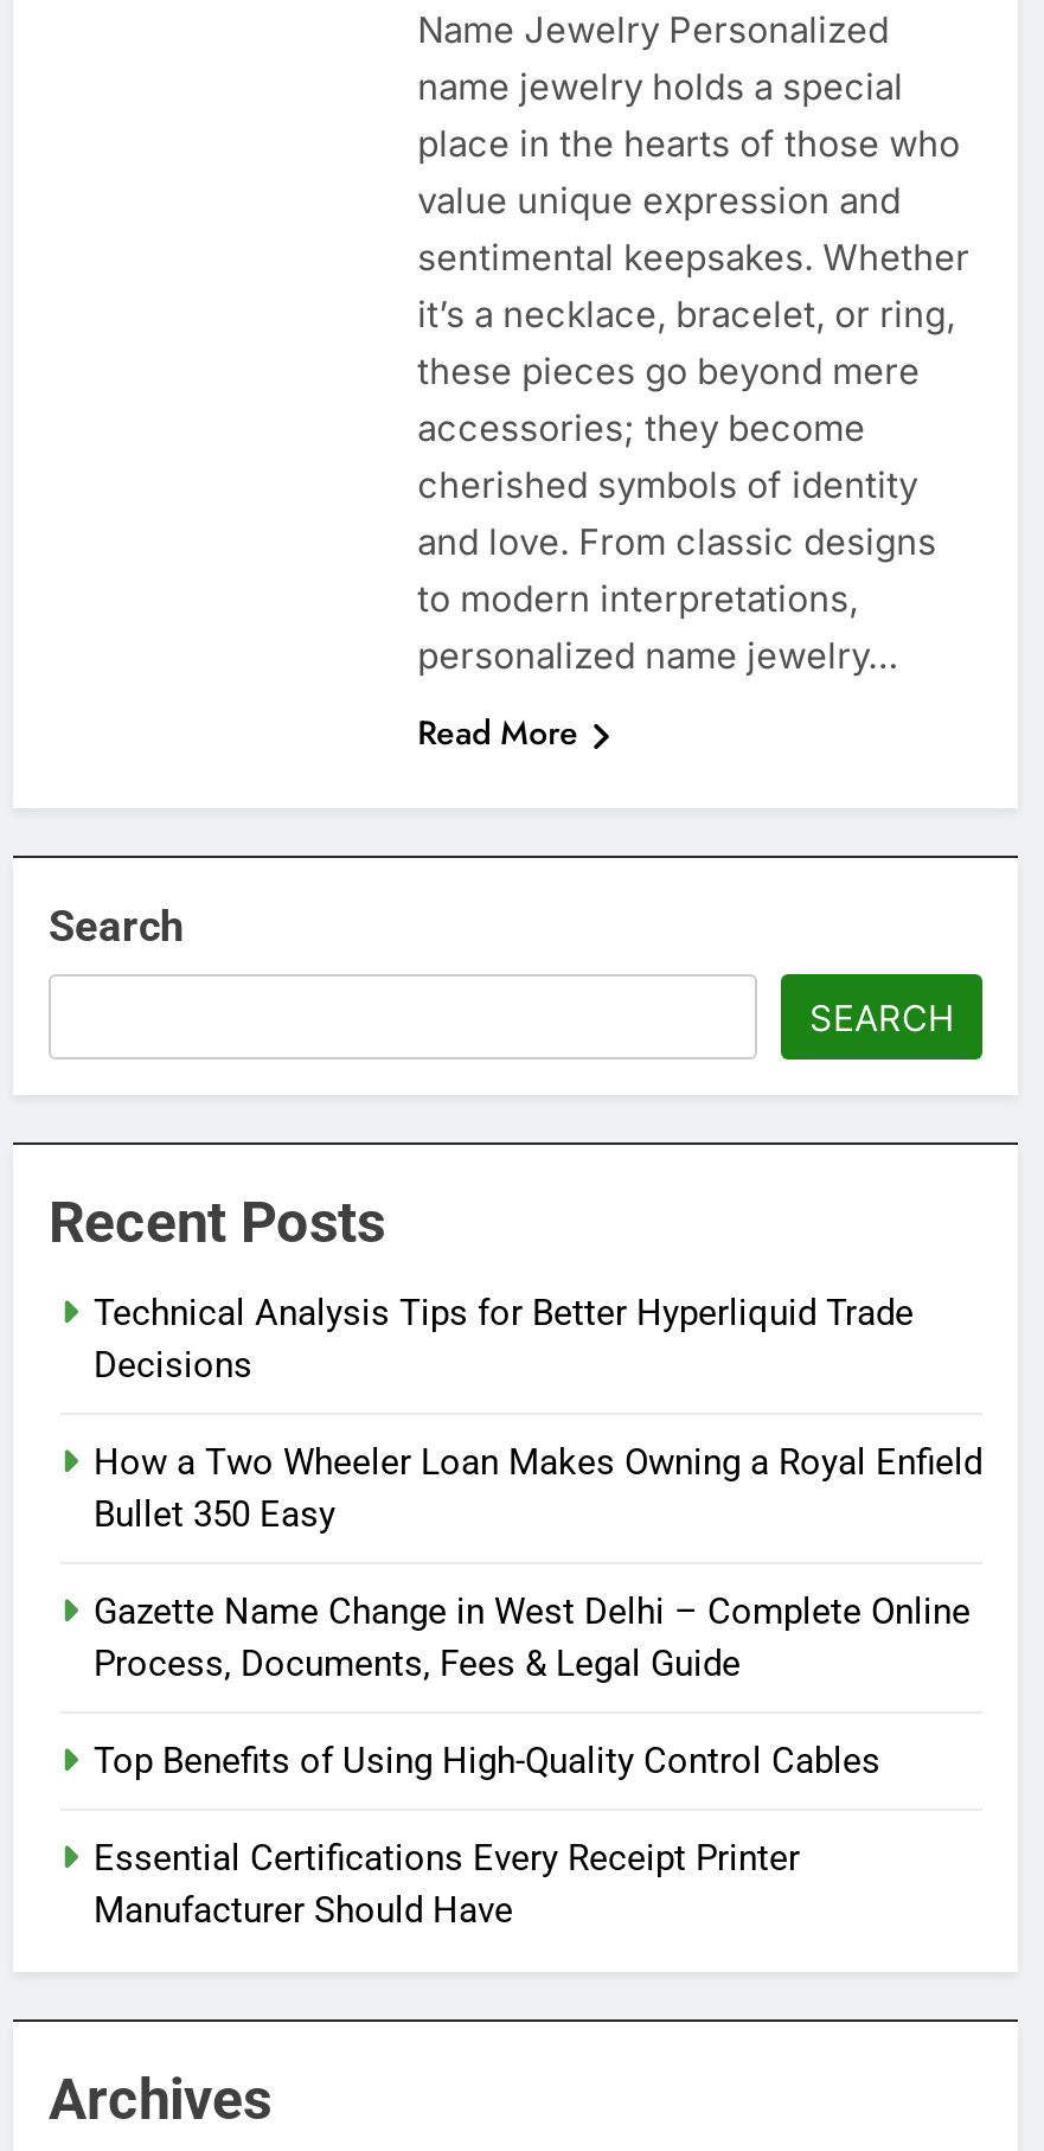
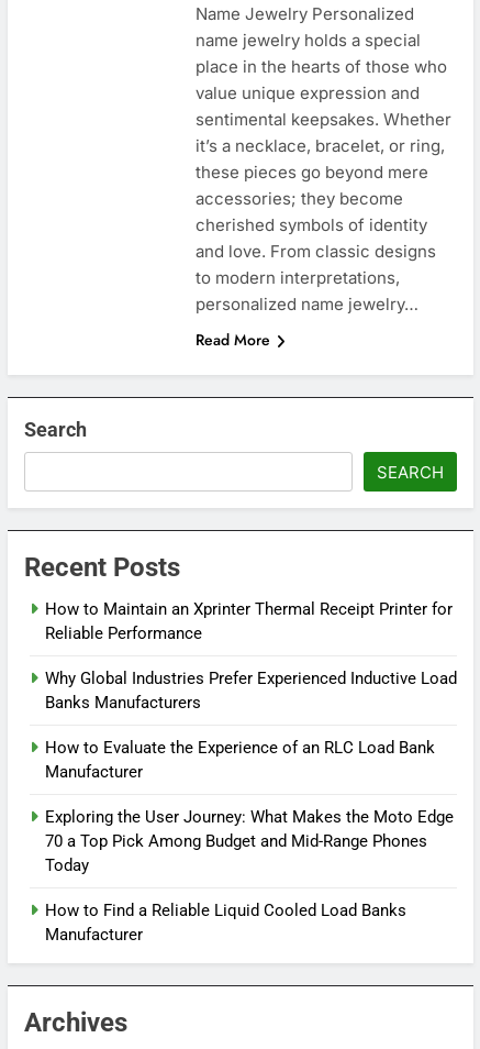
- Technical Analysis Tips for Better Hyperliquid Trade
- Decisions
+ How to Maintain an Xprinter Thermal Receipt Printer for
+ Reliable Performance

- How a Two Wheeler Loan Makes Owning a Royal Enfield
- Bullet 350 Easy
+ Why Global Industries Prefer Experienced Inductive Load
+ Banks Manufacturers

- Gazette Name Change in West Delhi – Complete Online
- Process, Documents, Fees & Legal Guide
+ How to Evaluate the Experience of an RLC Load Bank
+ Manufacturer

- Top Benefits of Using High-Quality Control Cables
+ Exploring the User Journey: What Makes the Moto Edge
+ 70 a Top Pick Among Budget and Mid-Range Phones
+ Today

- Essential Certifications Every Receipt Printer
- Manufacturer Should Have
+ How to Find a Reliable Liquid Cooled Load Banks
+ Manufacturer
